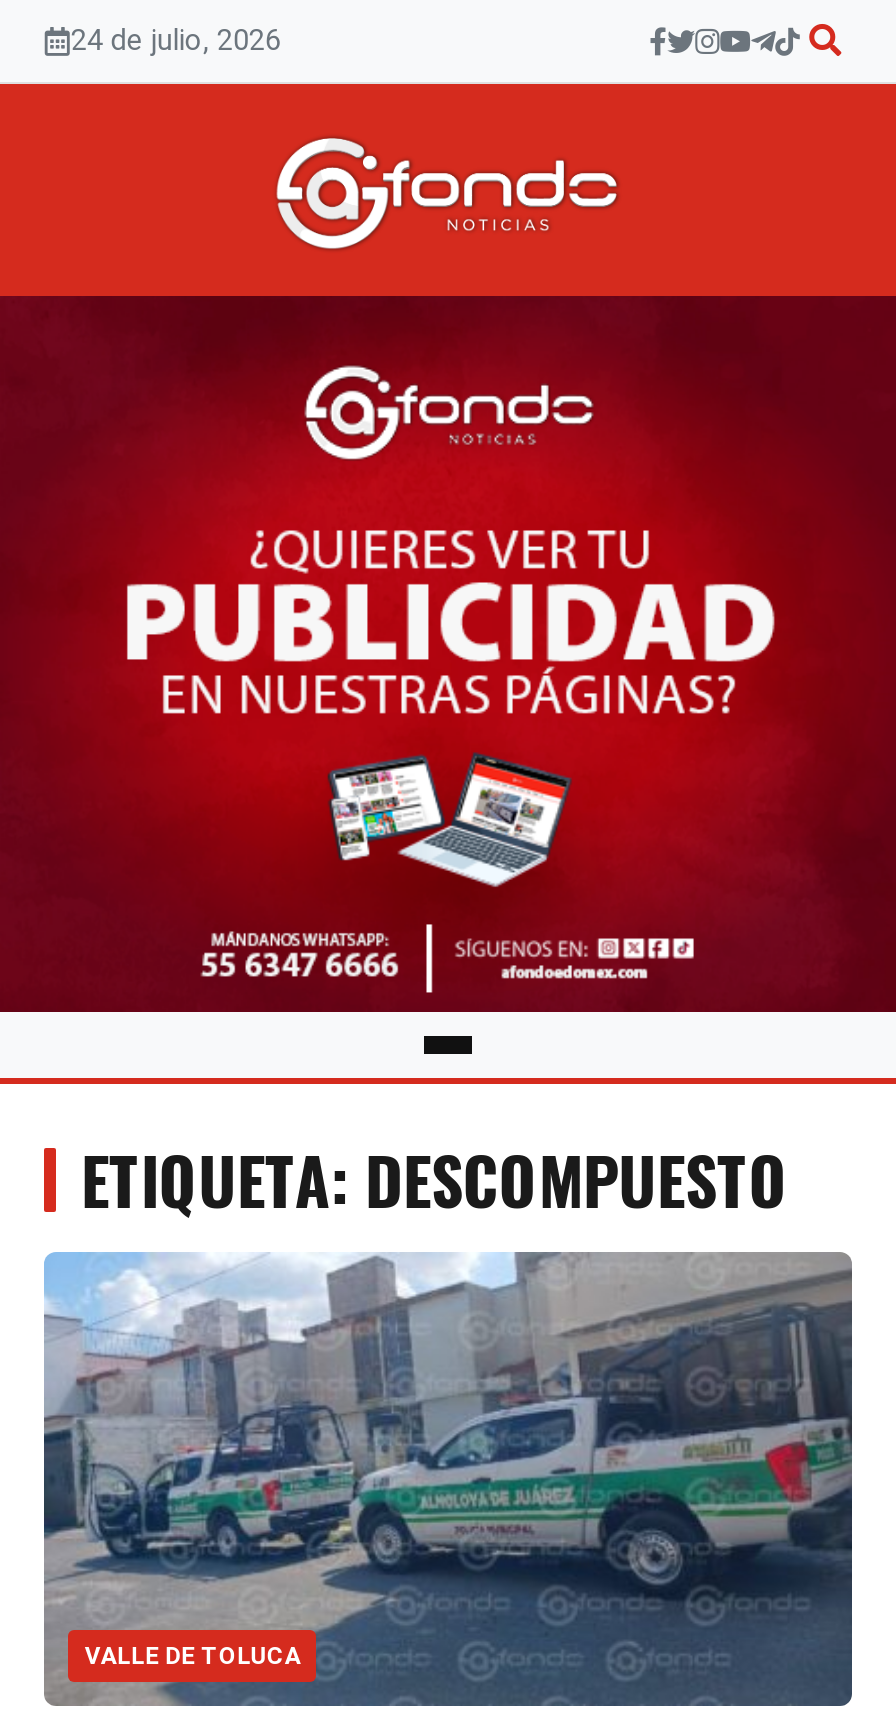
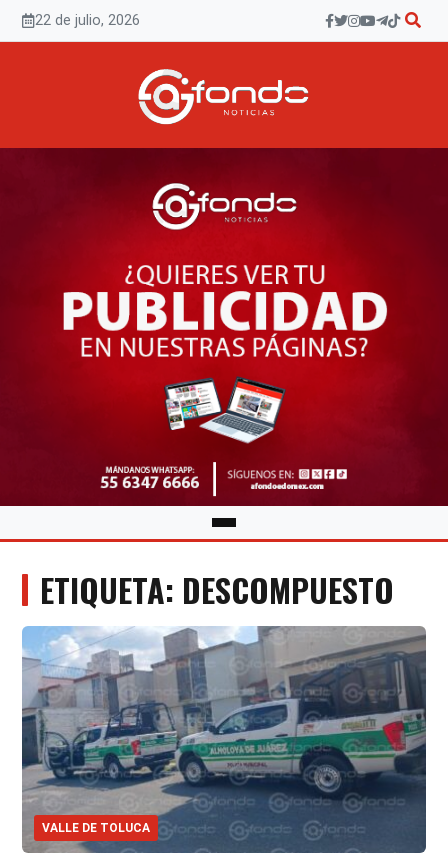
- 24 de julio, 2026
+ 22 de julio, 2026
